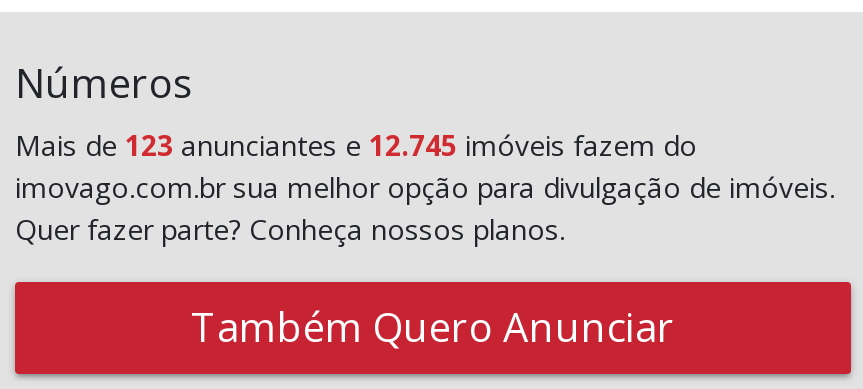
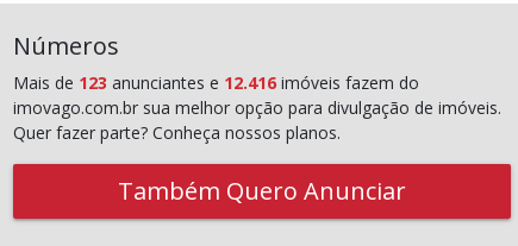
- Mais de 123 anunciantes e 12.745 imóveis fazem do
+ Mais de 123 anunciantes e 12.416 imóveis fazem do
